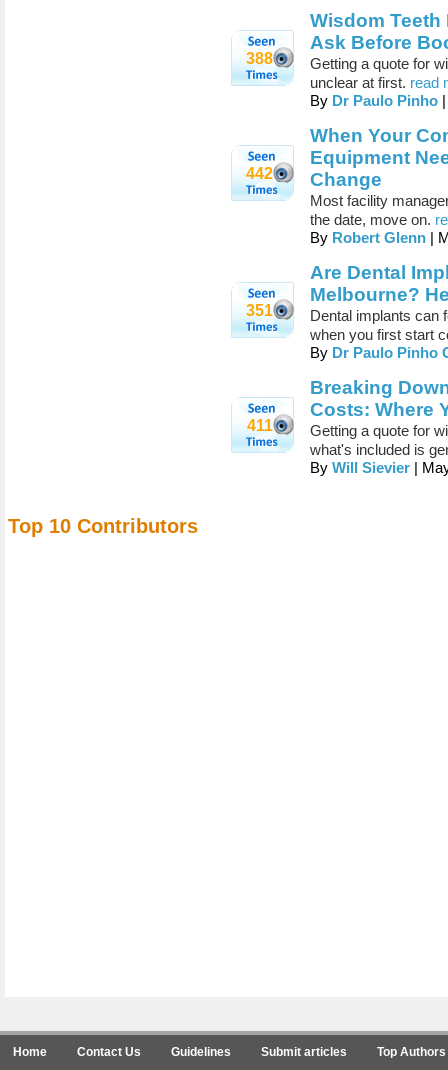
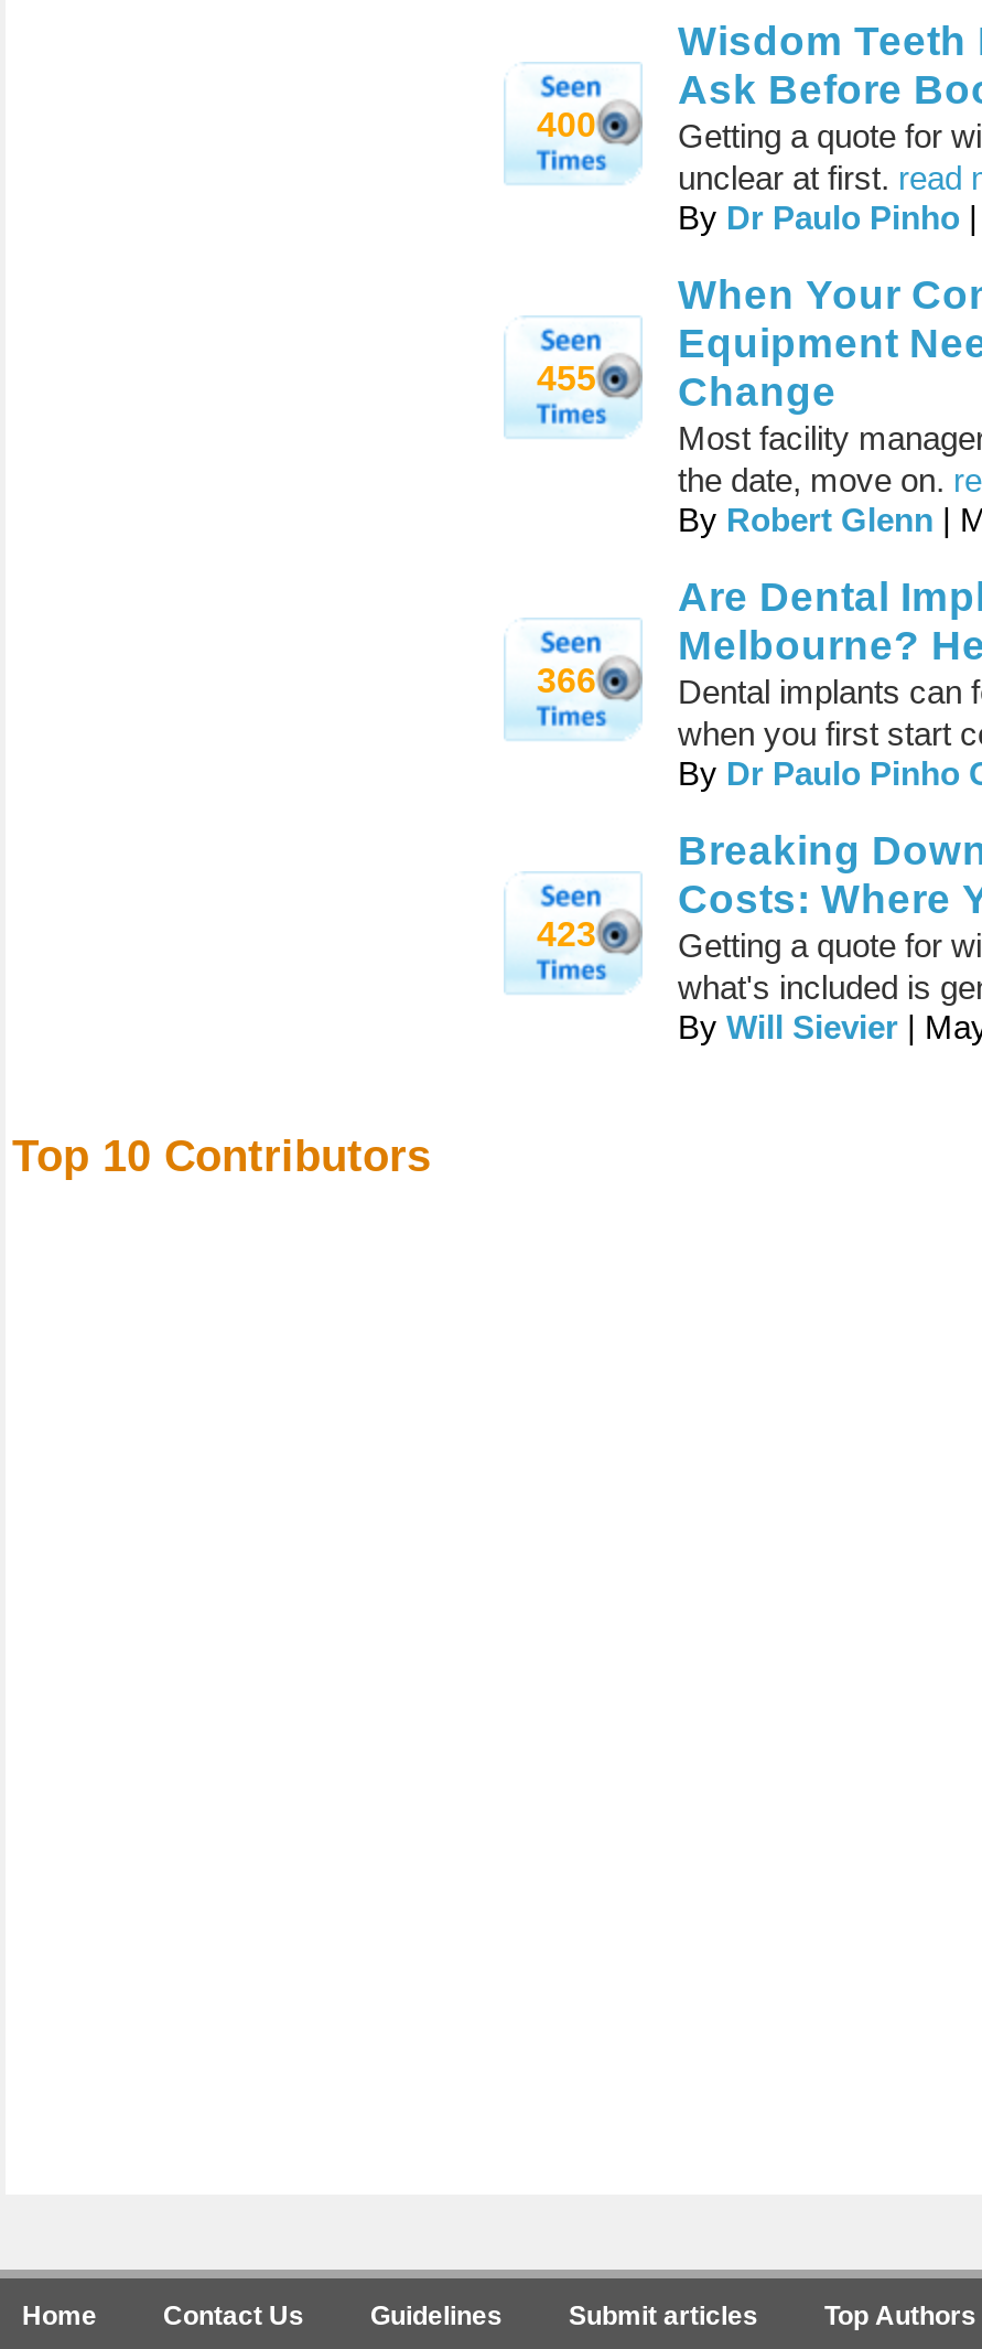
- 388
+ 400

- 442
+ 455

- 351
+ 366

- 411
+ 423
